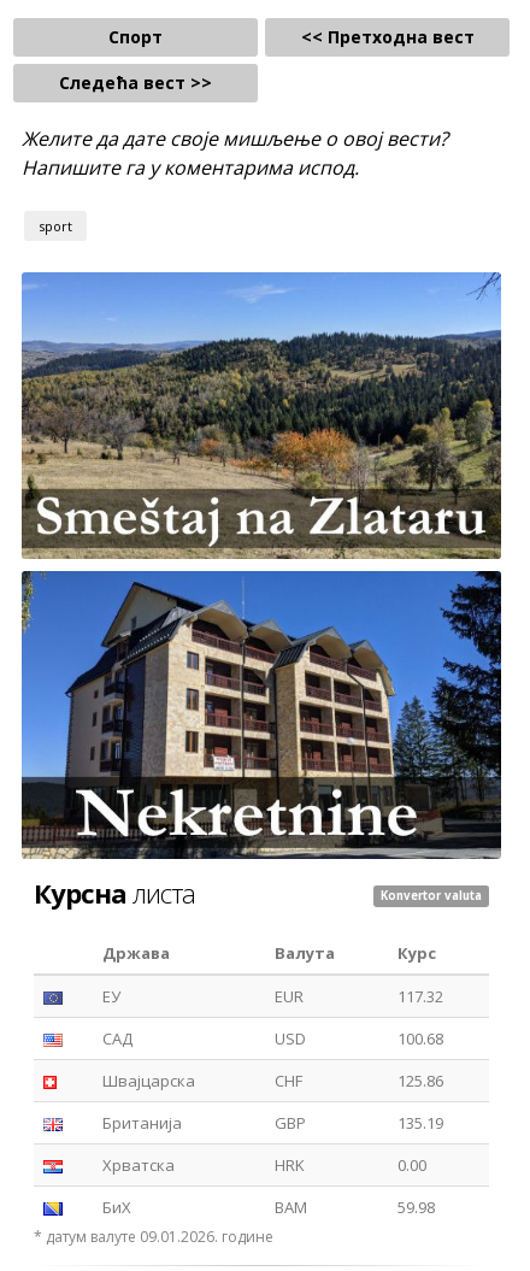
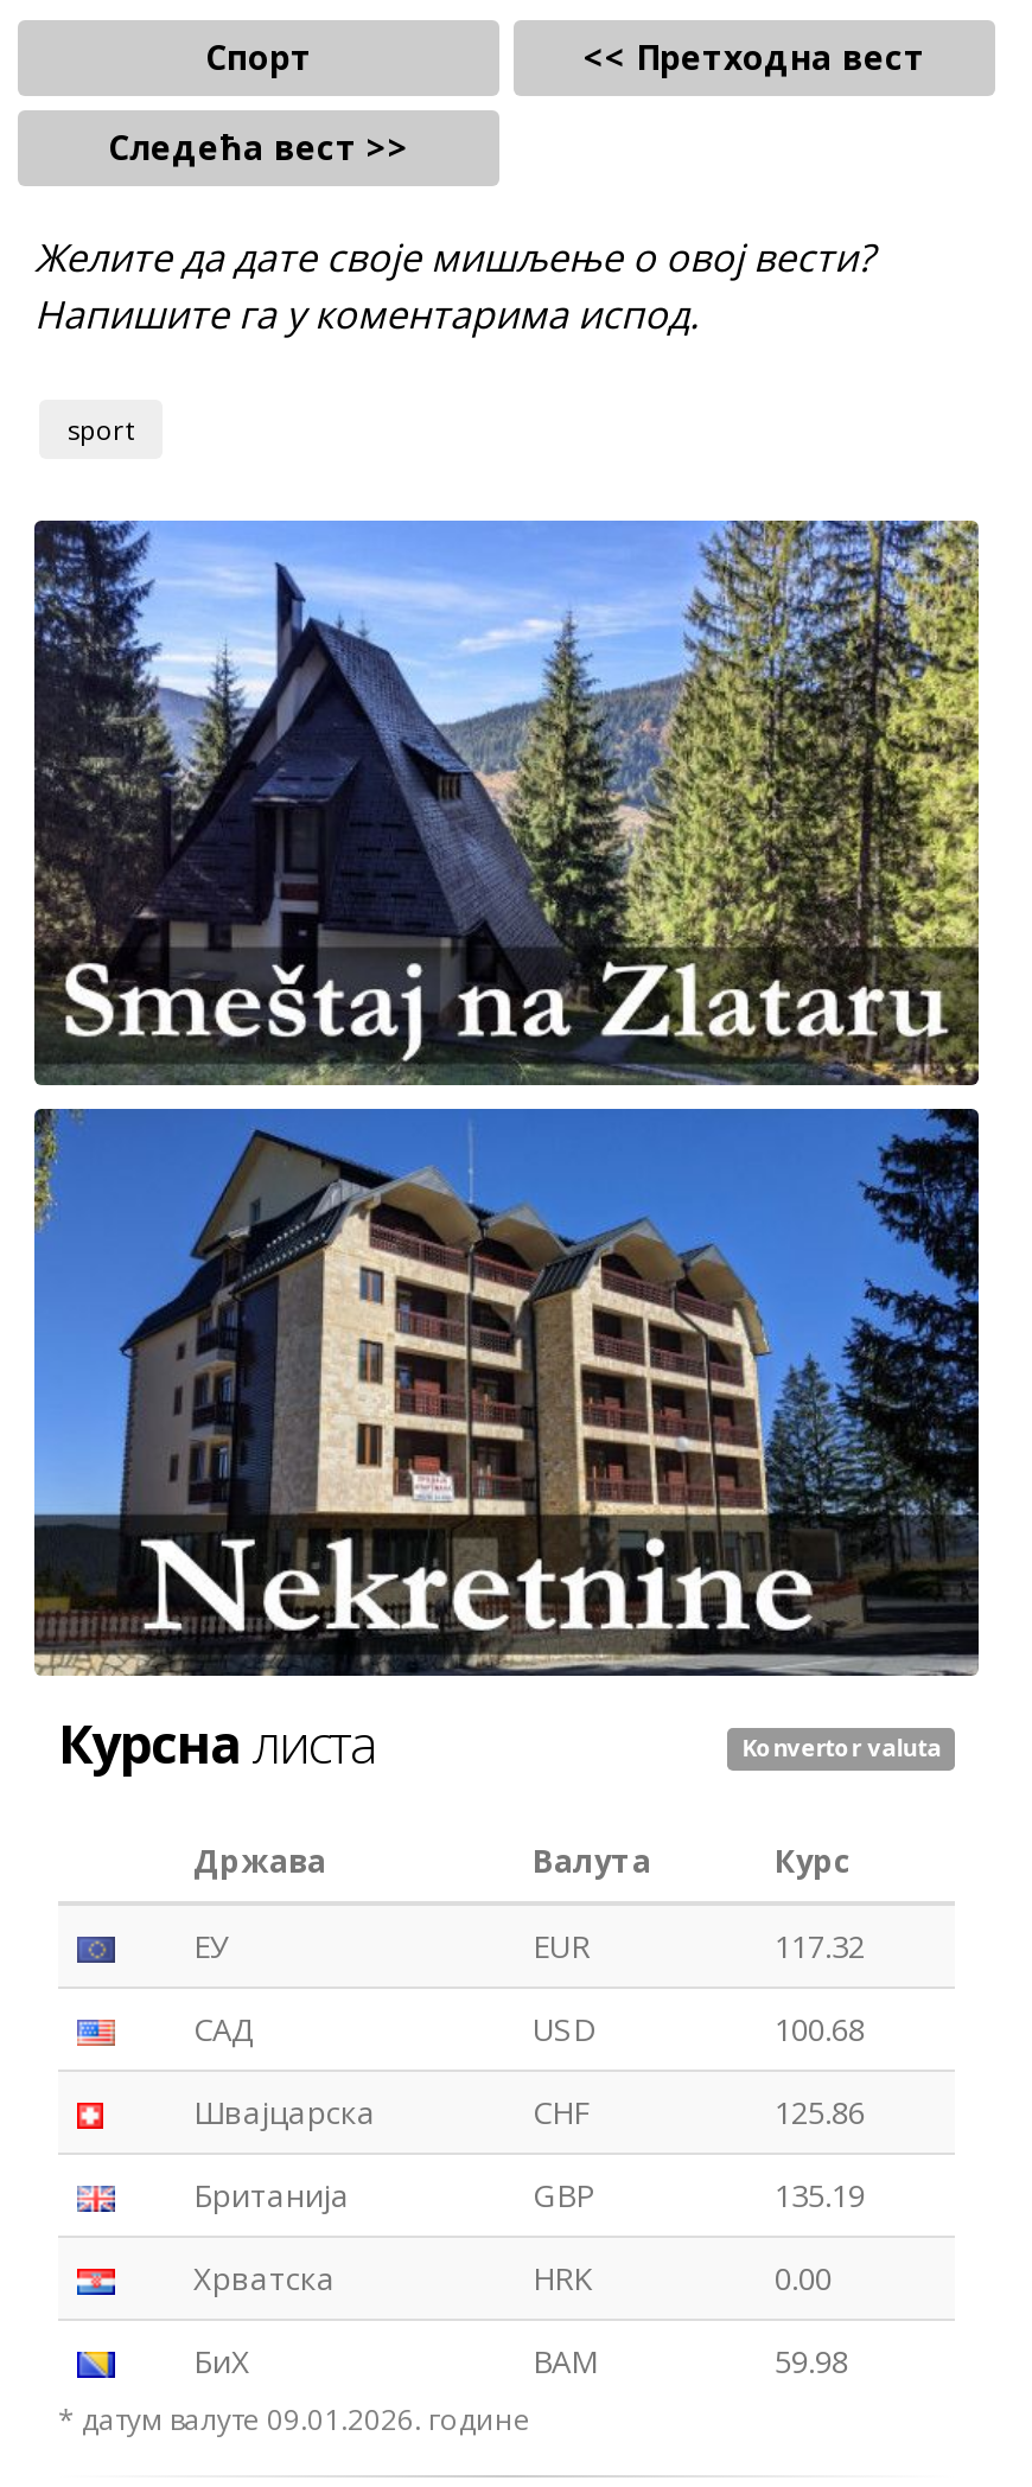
- [image]
+ [image]
